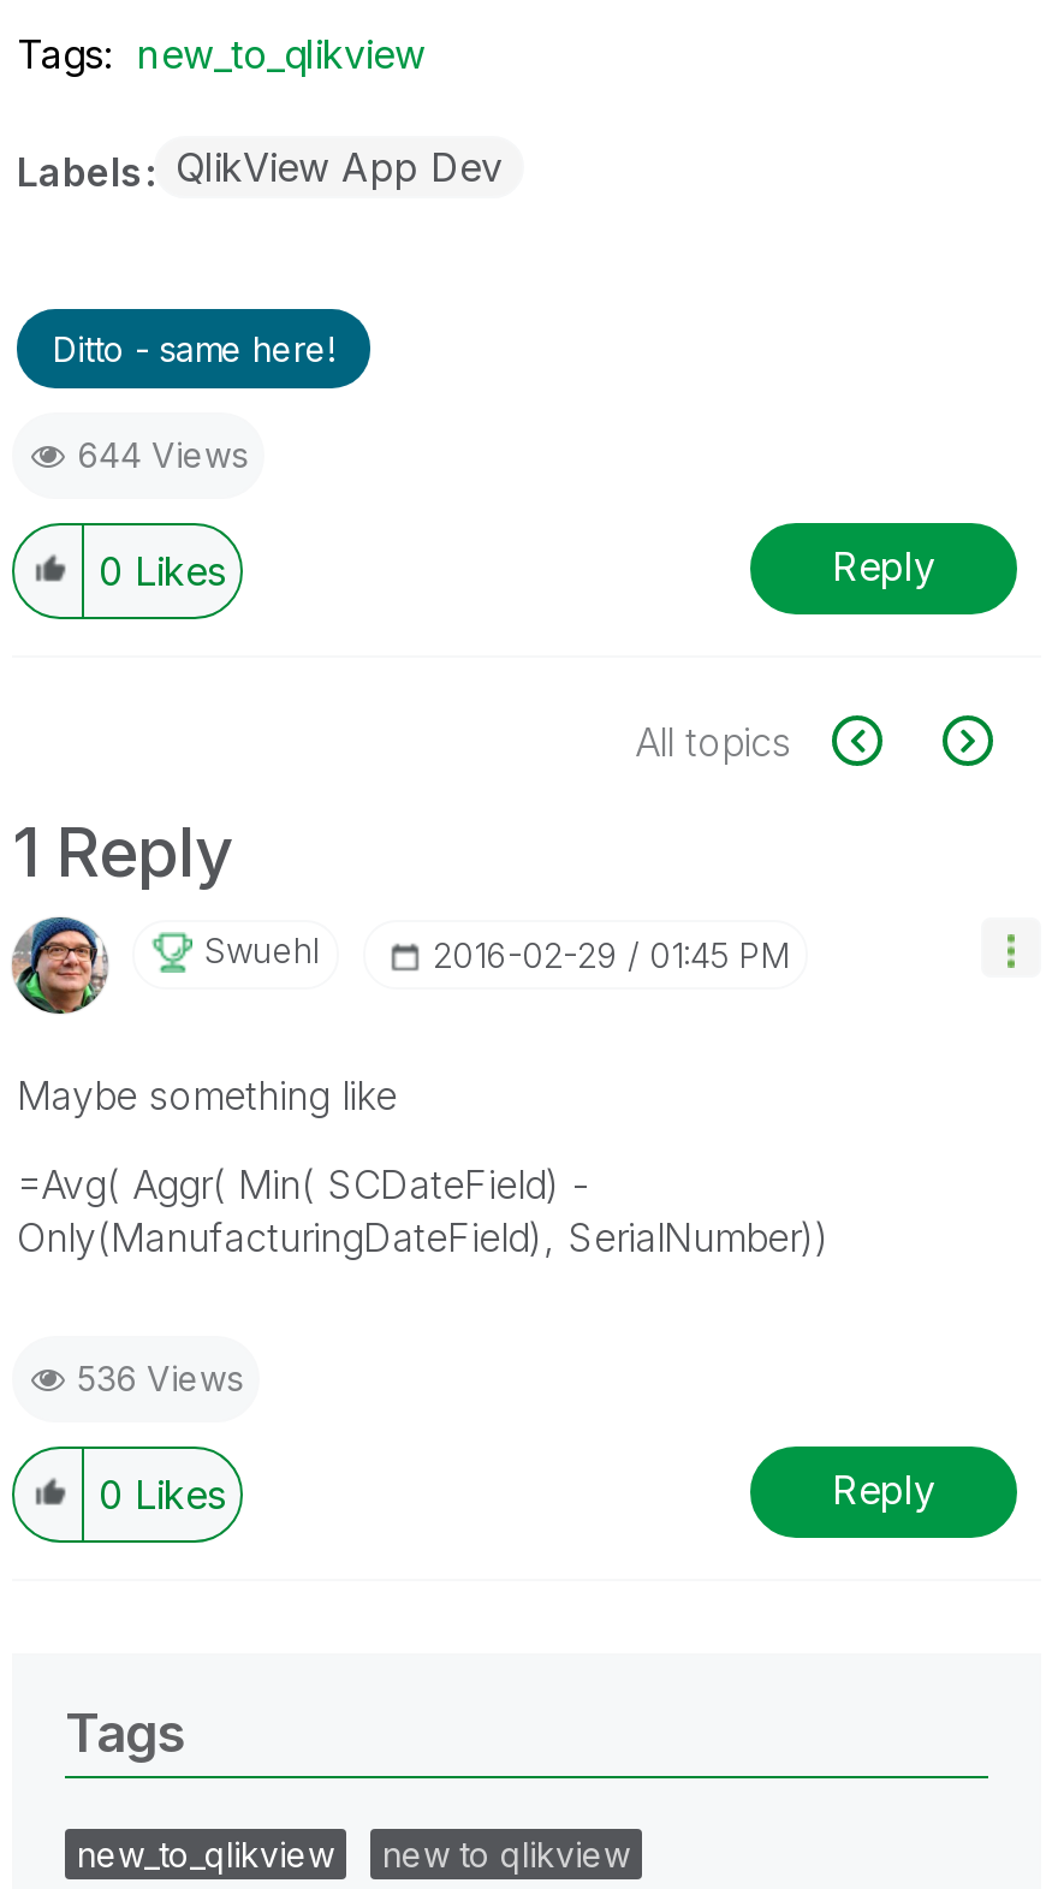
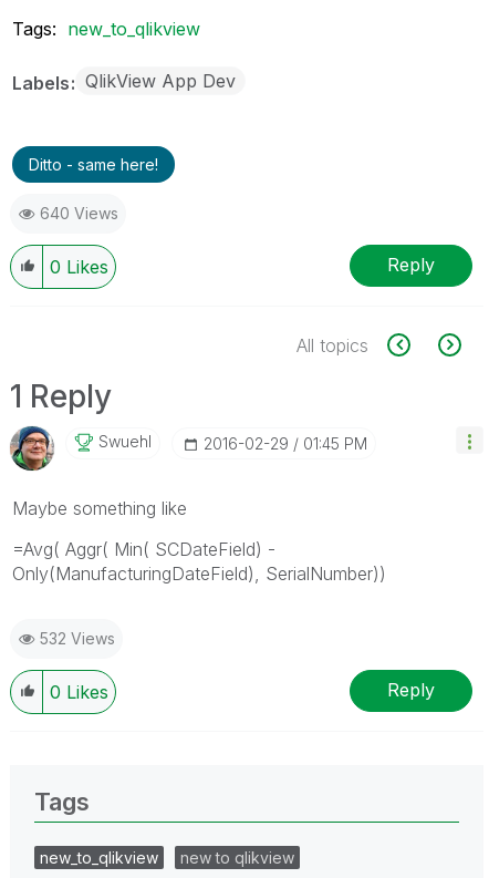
- 644 Views
+ 640 Views

- 536 Views
+ 532 Views
